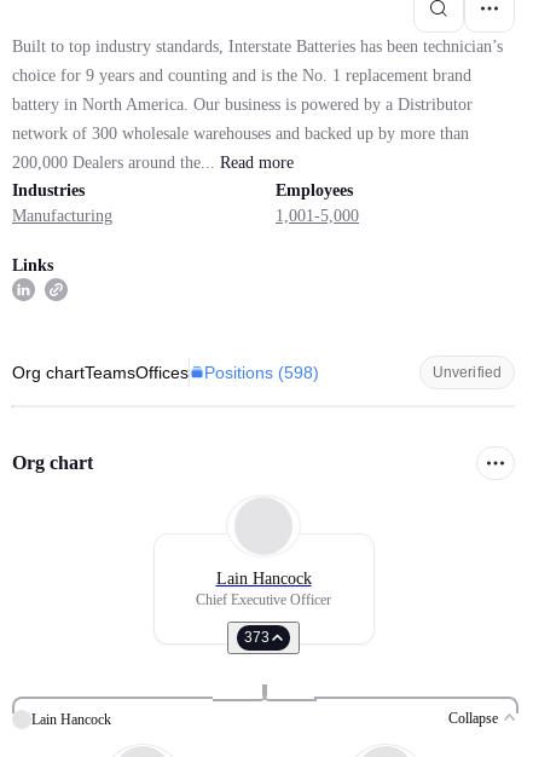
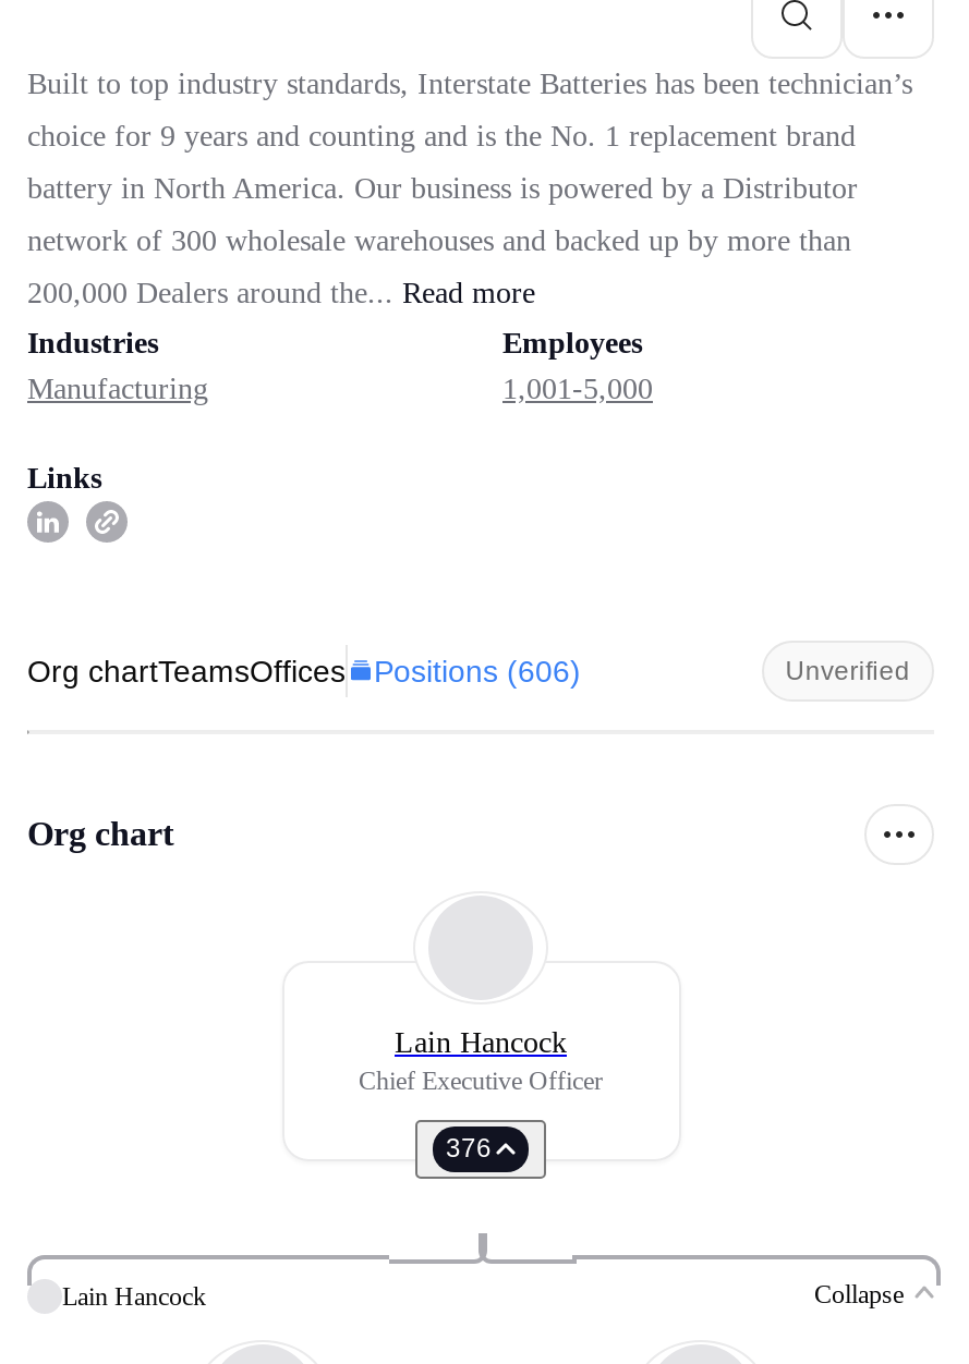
- Org chartTeamsOffices Positions (598)
+ Org chartTeamsOffices Positions (606)

- 373
+ 376
